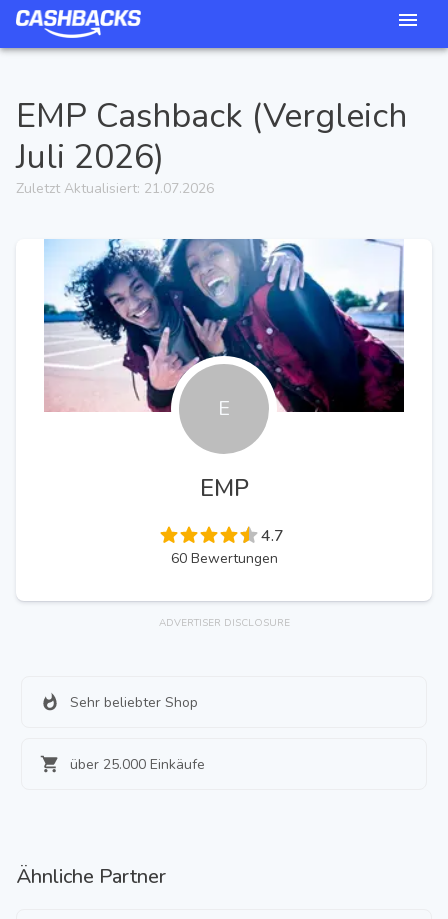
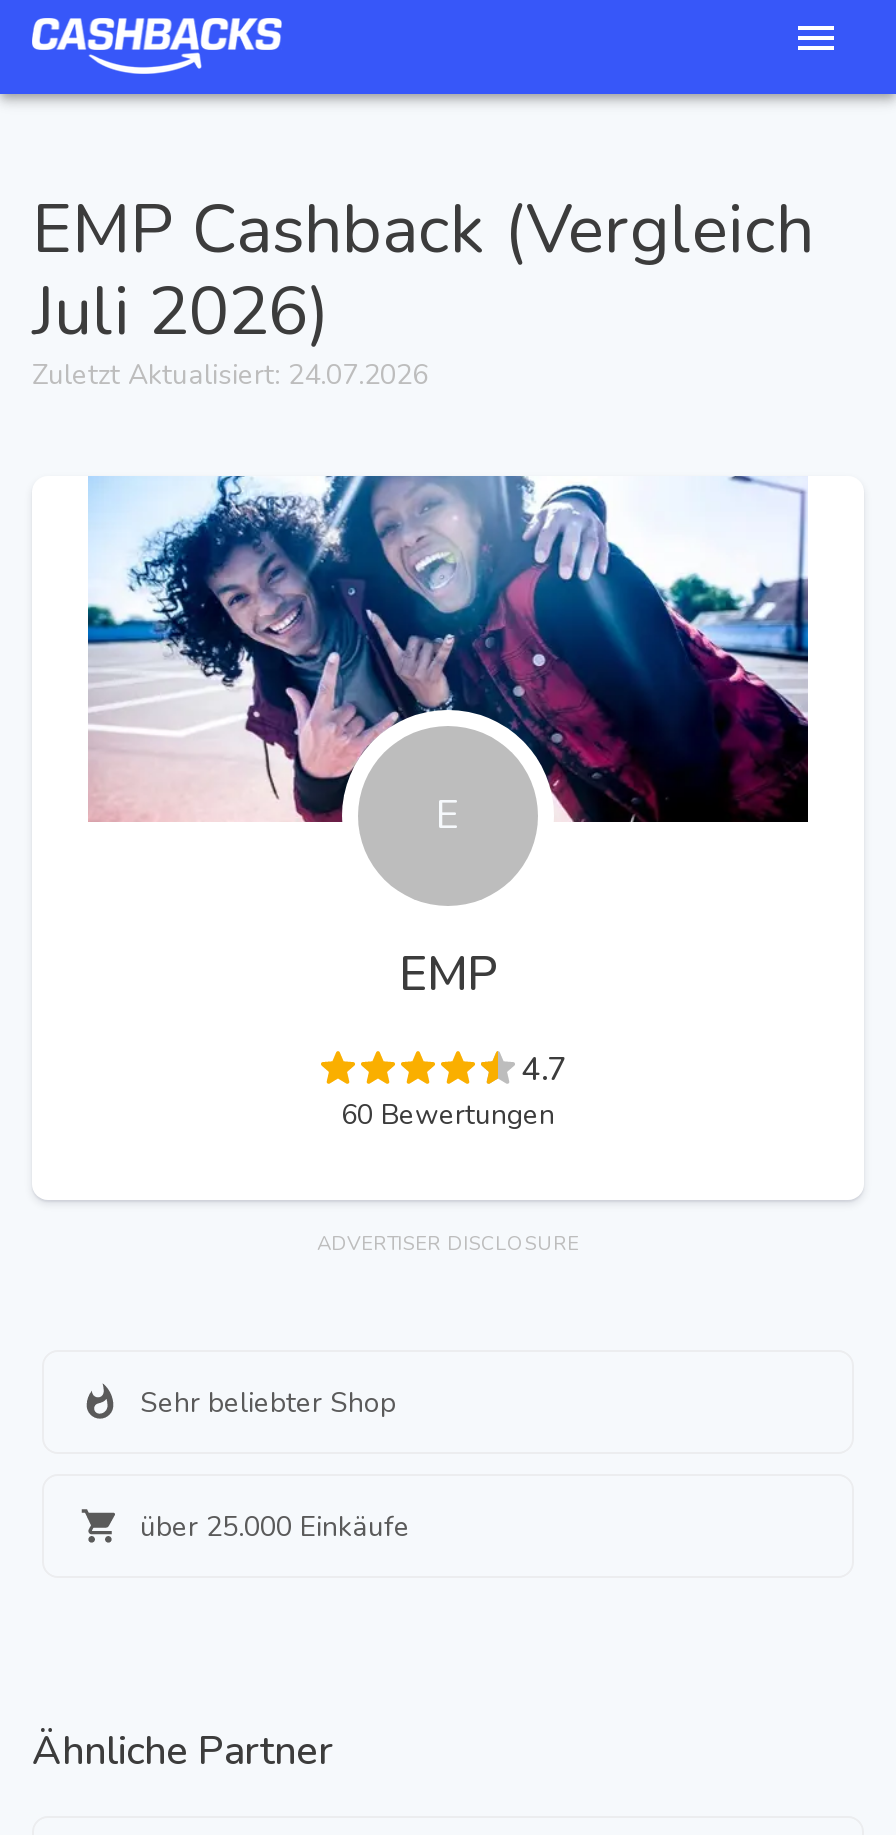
- Zuletzt Aktualisiert: 21.07.2026
+ Zuletzt Aktualisiert: 24.07.2026
